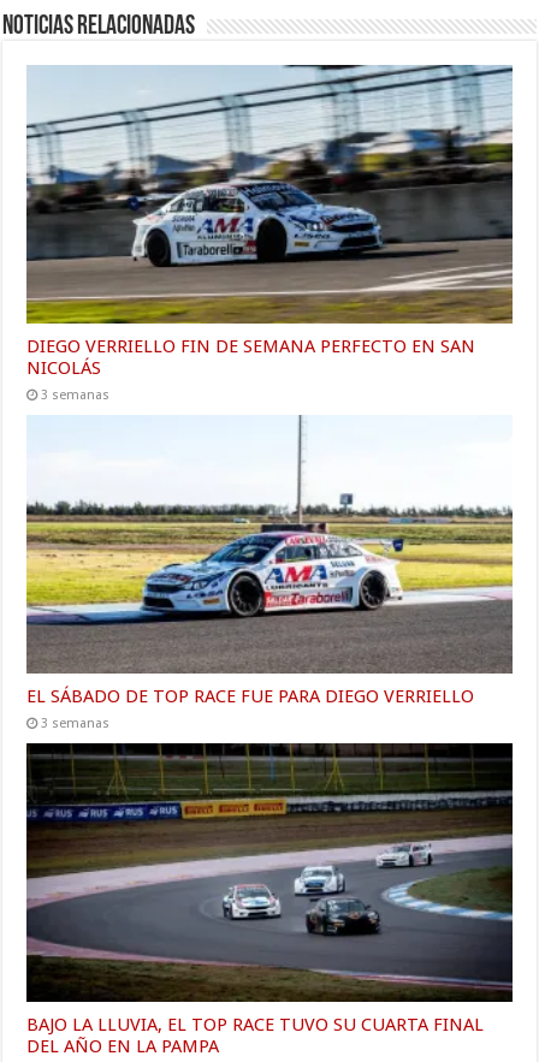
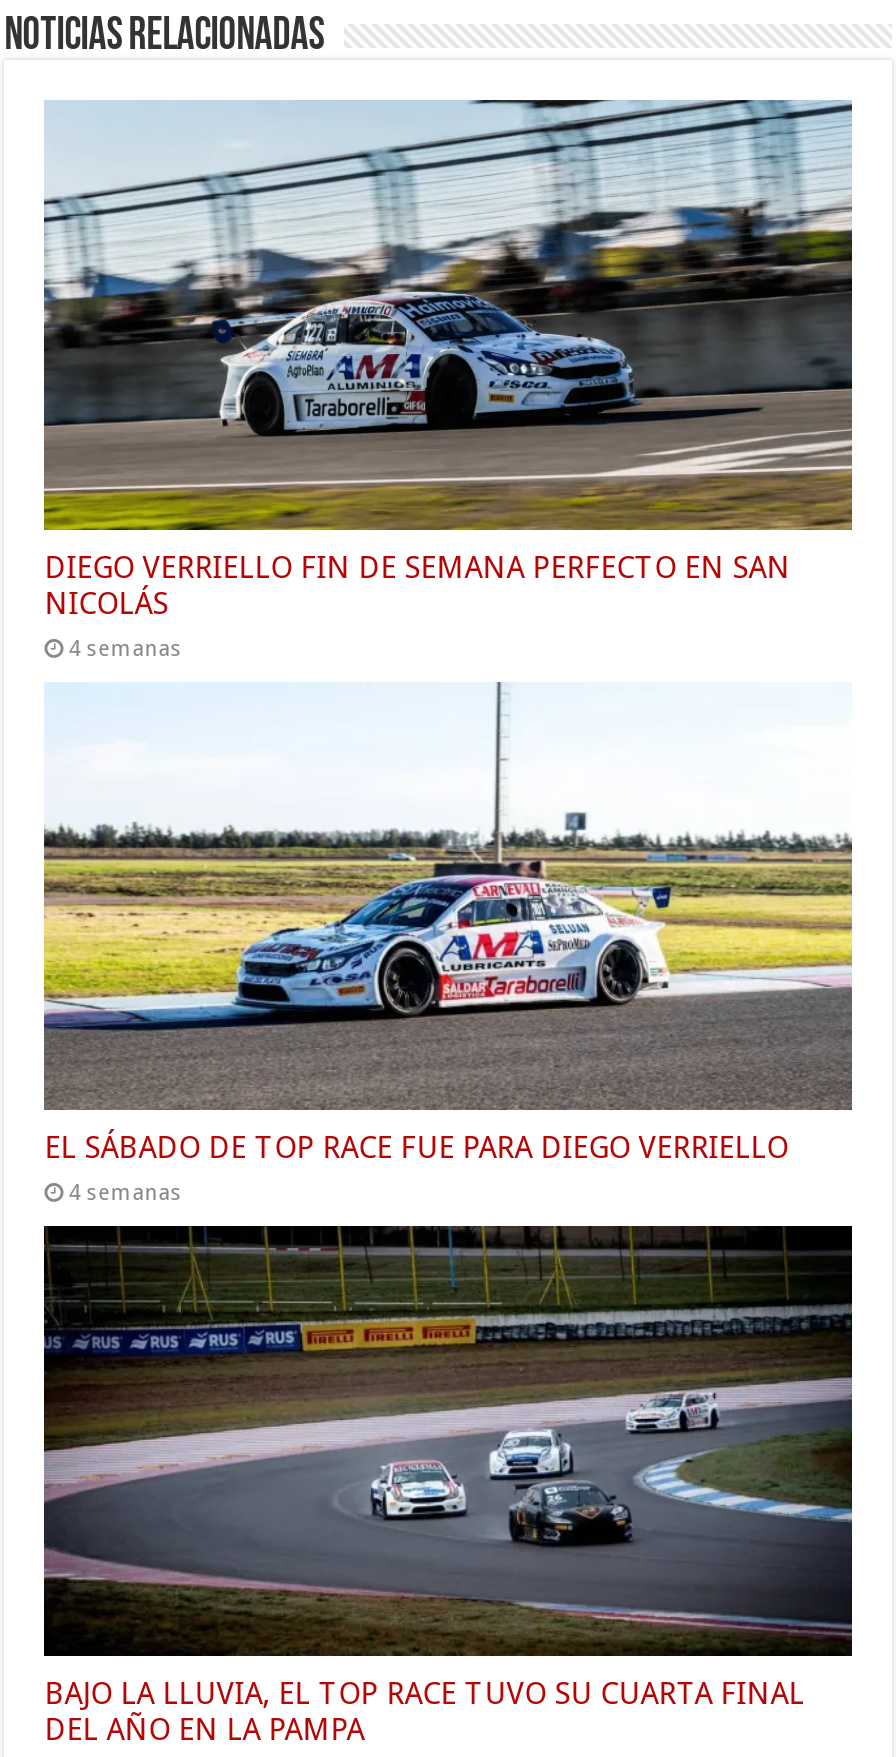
- 3 semanas
+ 4 semanas

- 3 semanas
+ 4 semanas
